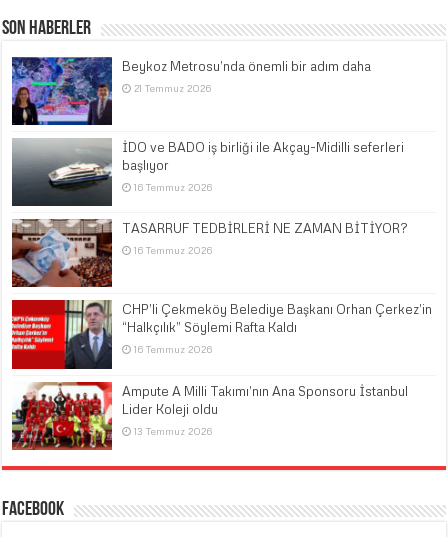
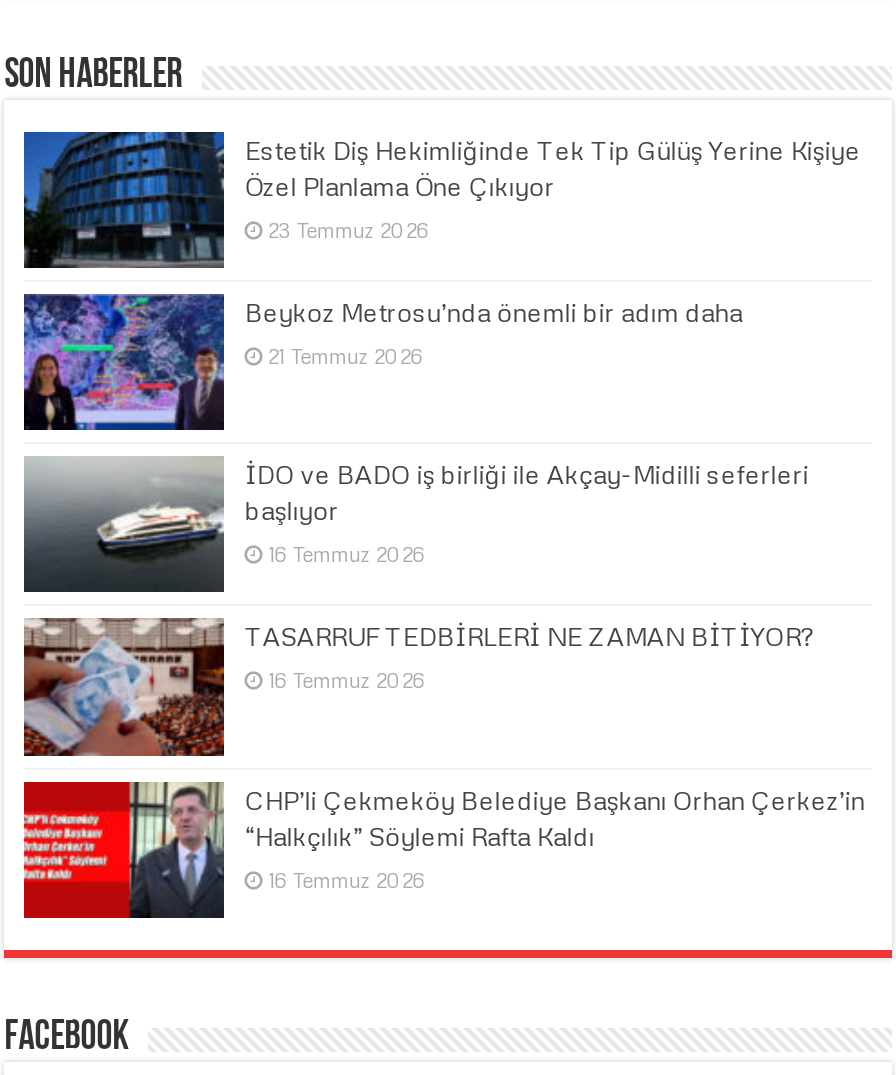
+ [image]
+ Estetik Diş Hekimliğinde Tek Tip Gülüş Yerine Kişiye
+ Özel Planlama Öne Çıkıyor
+ 23 Temmuz 2026

moved down: [image] | Beykoz Metrosu’nda önemli bir adım daha | 21 Temmuz 2026 | ... | “Halkçılık” Söylemi Rafta Kaldı | 16 Temmuz 2026

- [image]
- Ampute A Milli Takımı’nın Ana Sponsoru İstanbul
- Lider Koleji oldu
- 13 Temmuz 2026
